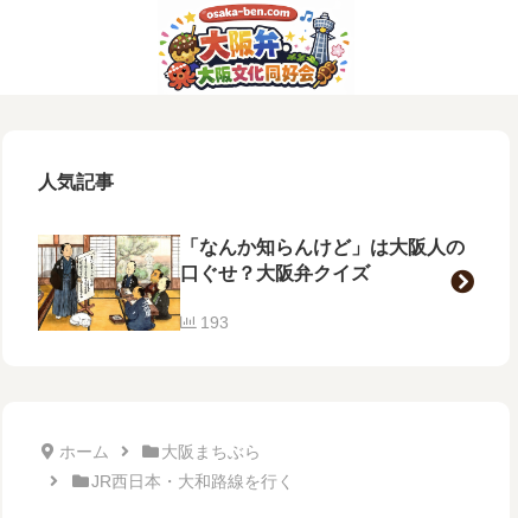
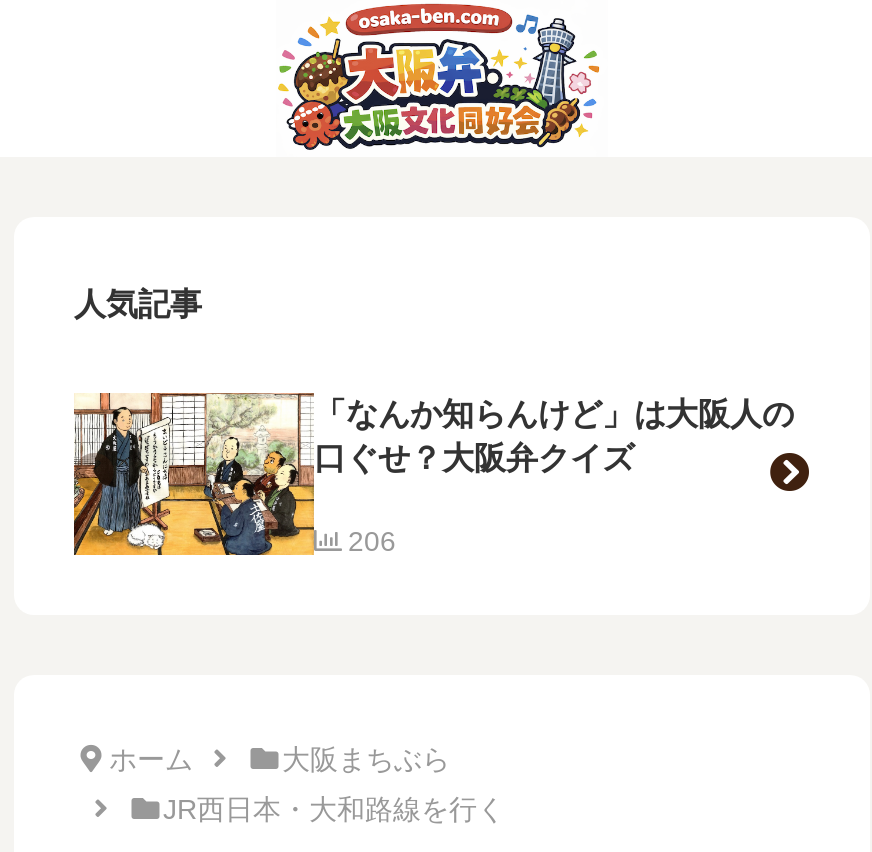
- 193
+ 206
